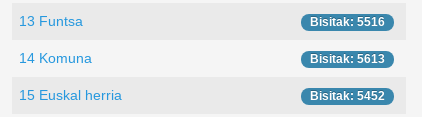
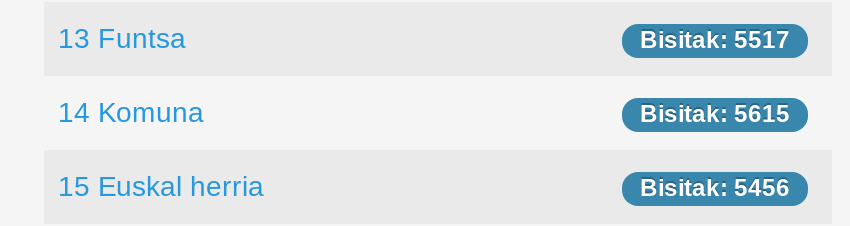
- Bisitak: 5516
+ Bisitak: 5517

- Bisitak: 5613
+ Bisitak: 5615

- Bisitak: 5452
+ Bisitak: 5456
